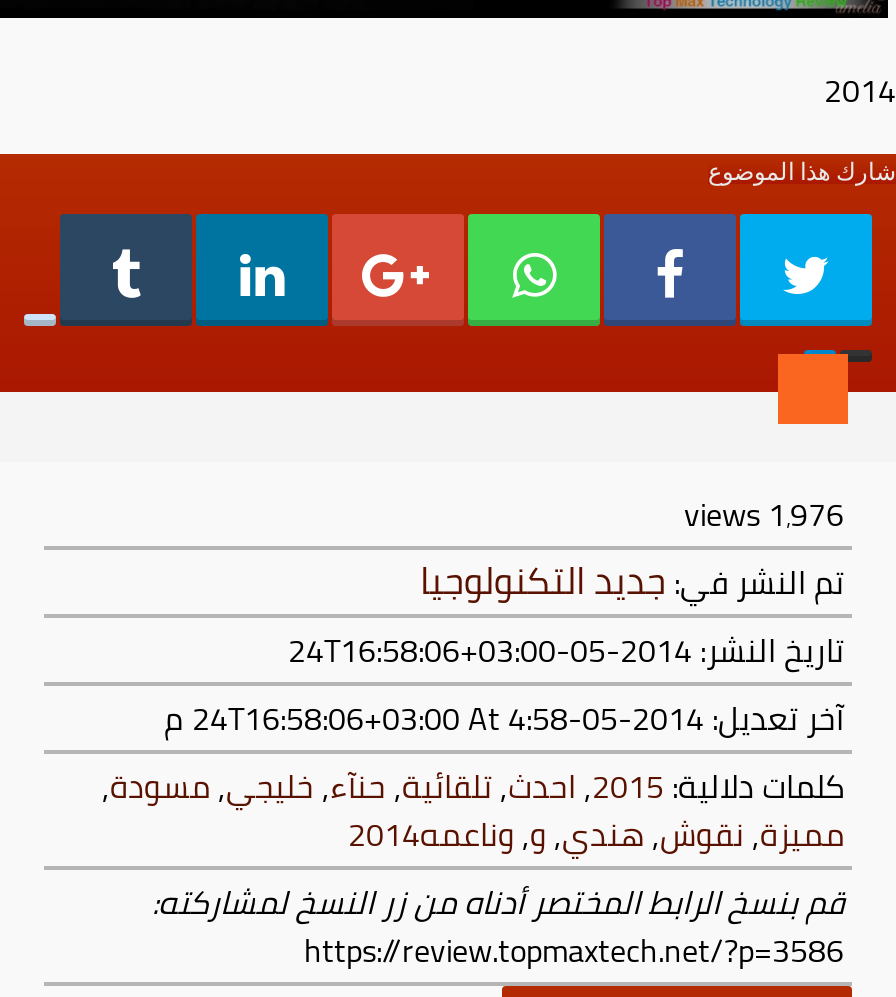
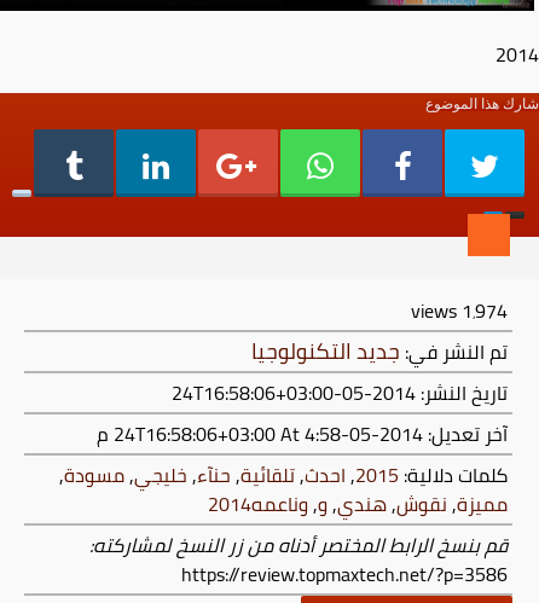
- 1٬976
+ 1٬974
